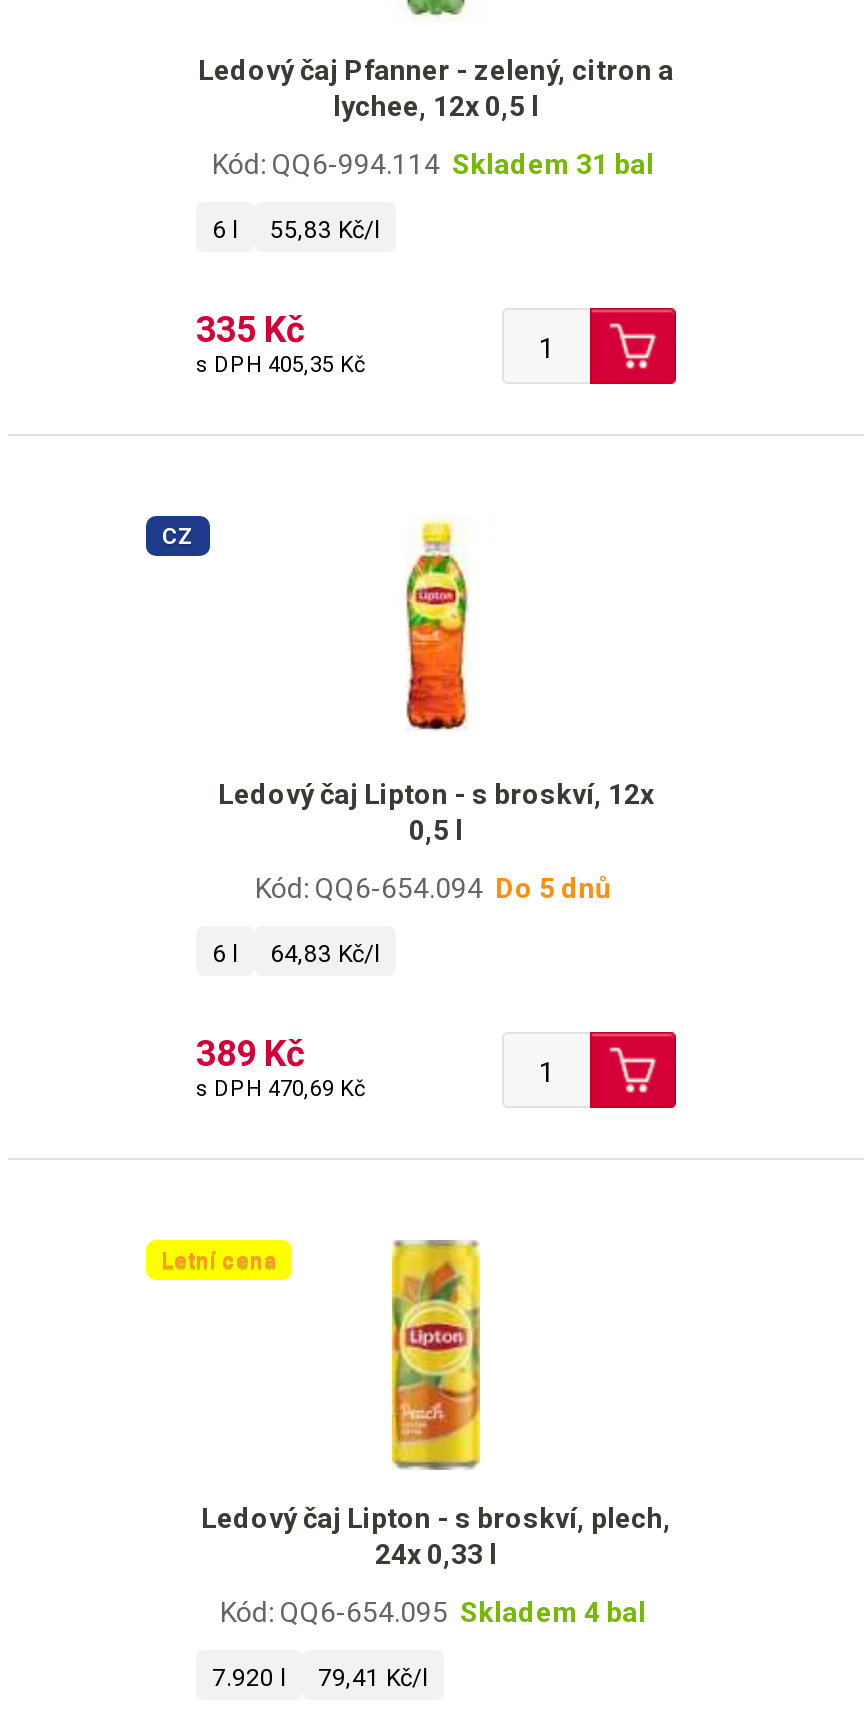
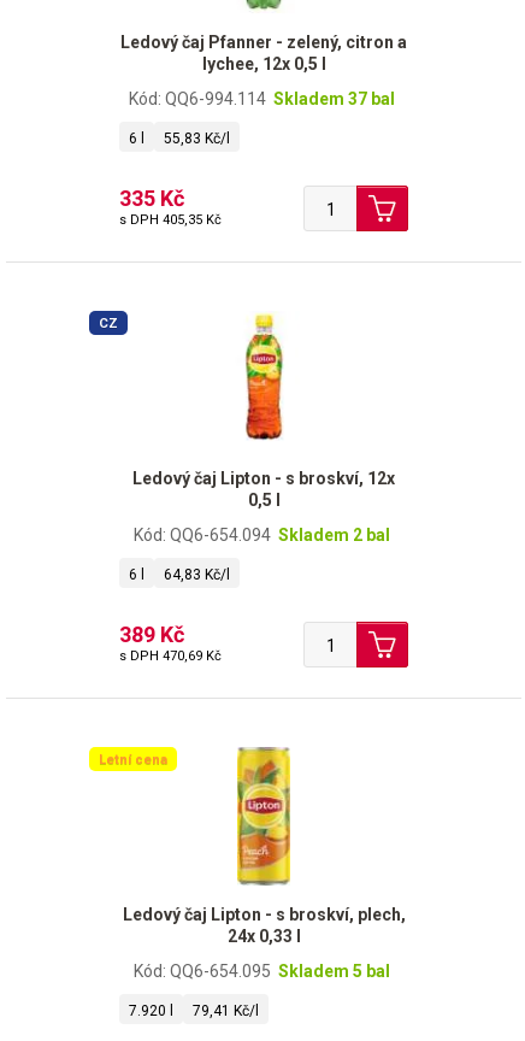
- Kód: QQ6-994.114 Skladem 31 bal
+ Kód: QQ6-994.114 Skladem 37 bal

- Kód: QQ6-654.094 Do 5 dnů
+ Kód: QQ6-654.094 Skladem 2 bal

- Kód: QQ6-654.095 Skladem 4 bal
+ Kód: QQ6-654.095 Skladem 5 bal
